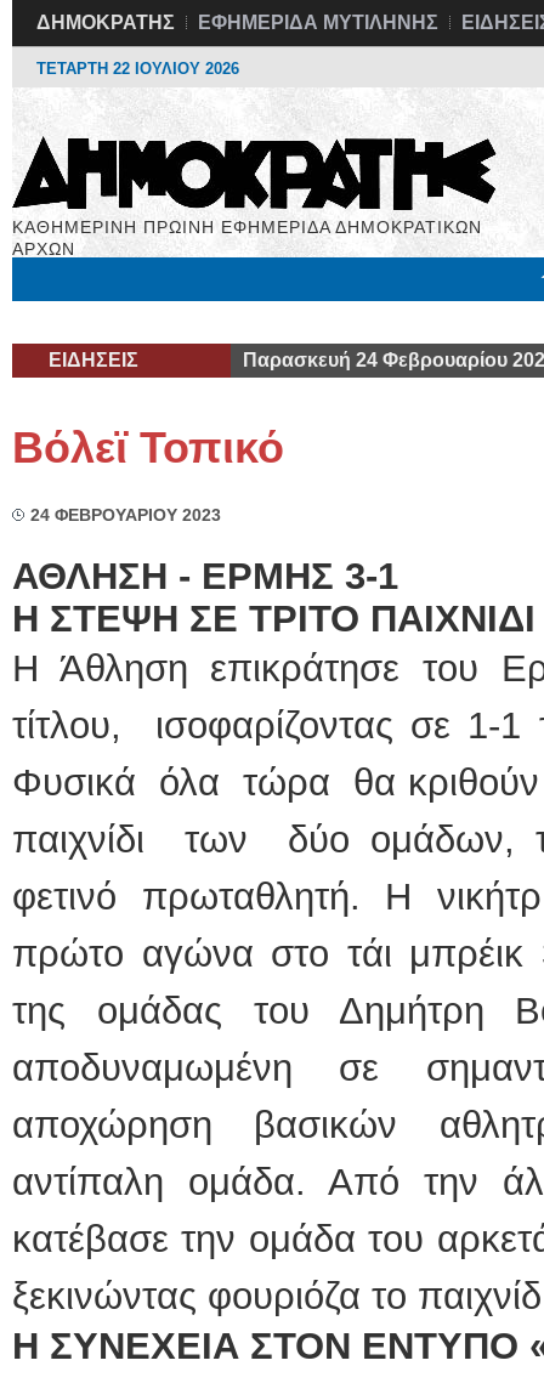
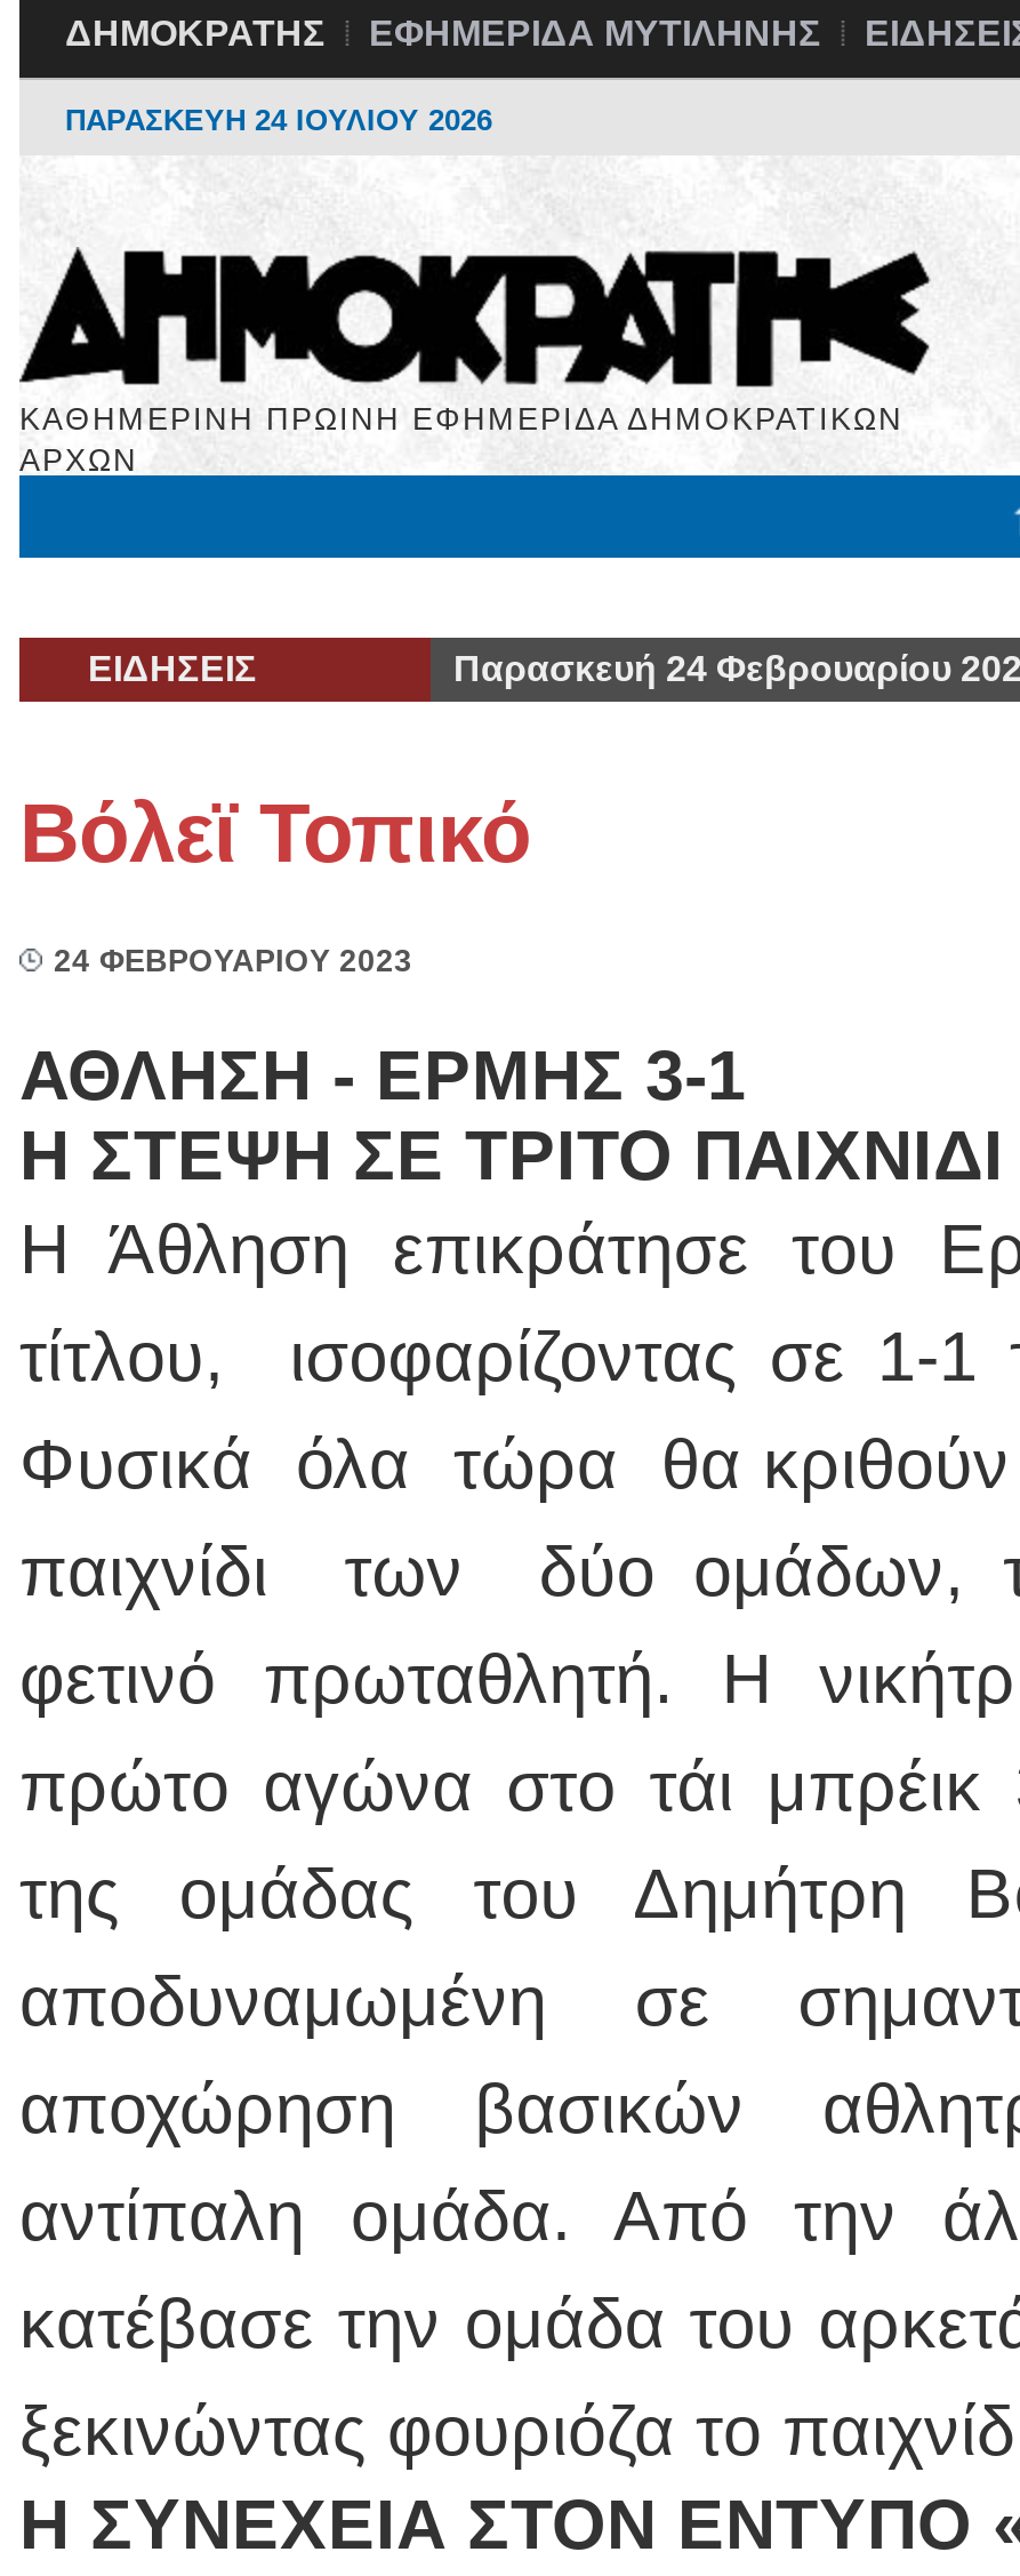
- ΤΕΤΑΡΤΗ 22 ΙΟΥΛΙΟΥ 2026
+ ΠΑΡΑΣΚΕΥΗ 24 ΙΟΥΛΙΟΥ 2026
